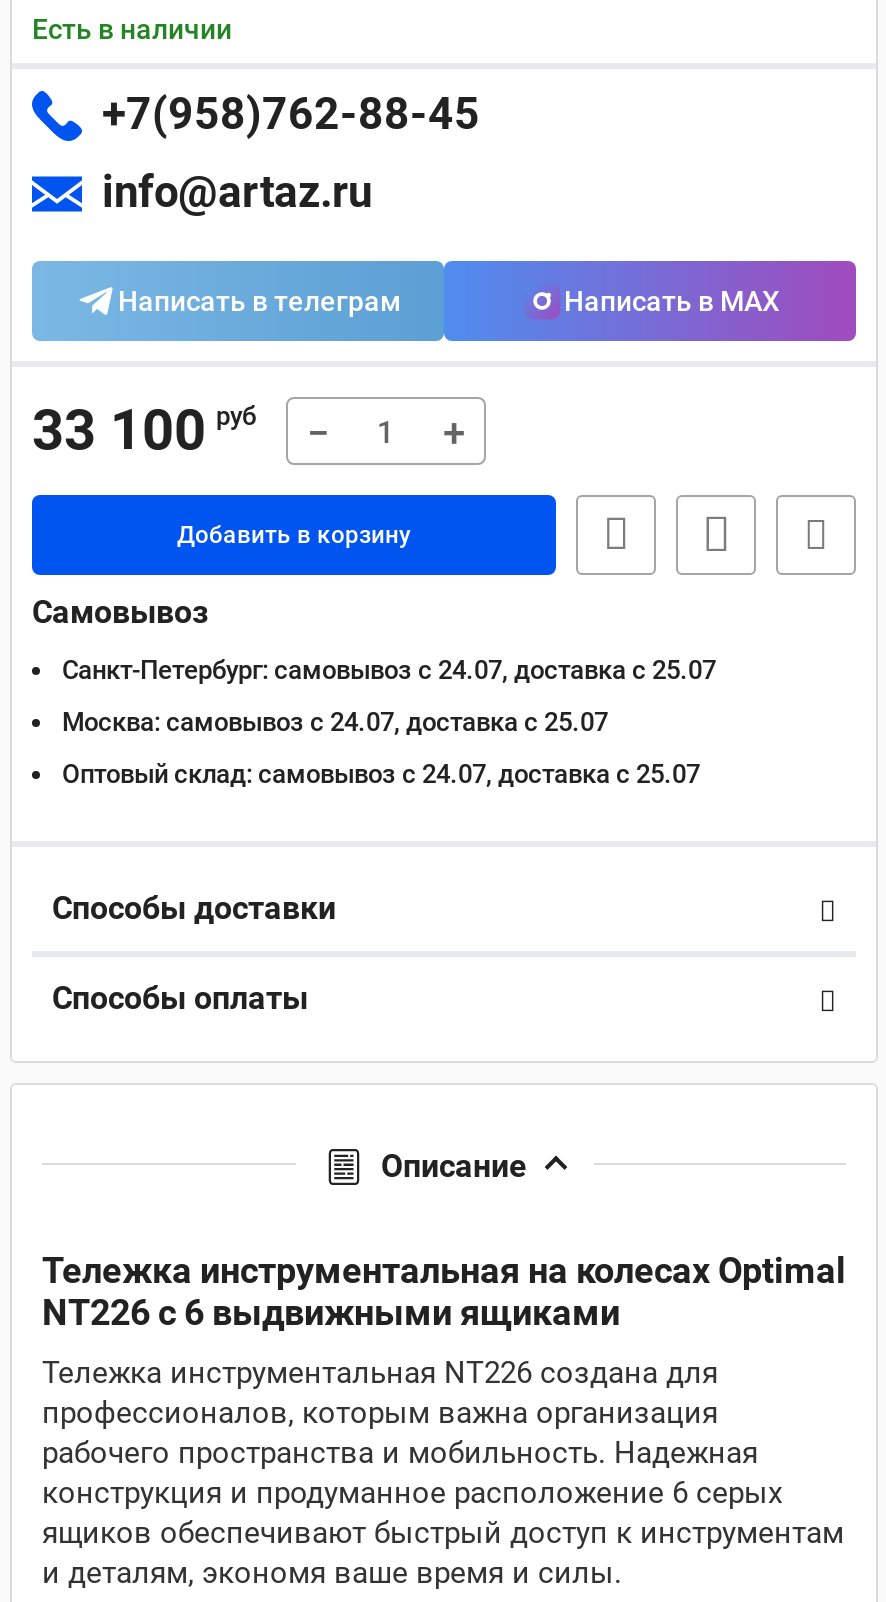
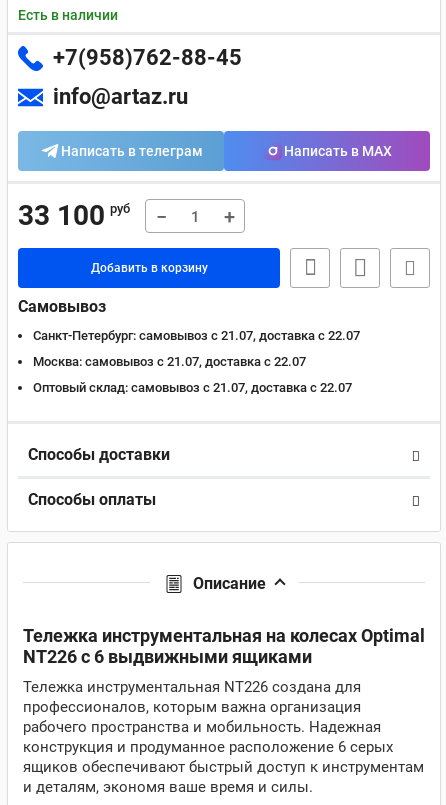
- Санкт-Петербург: самовывоз с 24.07, доставка c 25.07
+ Санкт-Петербург: самовывоз с 21.07, доставка c 22.07

- Москва: самовывоз с 24.07, доставка c 25.07
+ Москва: самовывоз с 21.07, доставка c 22.07

- Оптовый склад: самовывоз с 24.07, доставка c 25.07
+ Оптовый склад: самовывоз с 21.07, доставка c 22.07
